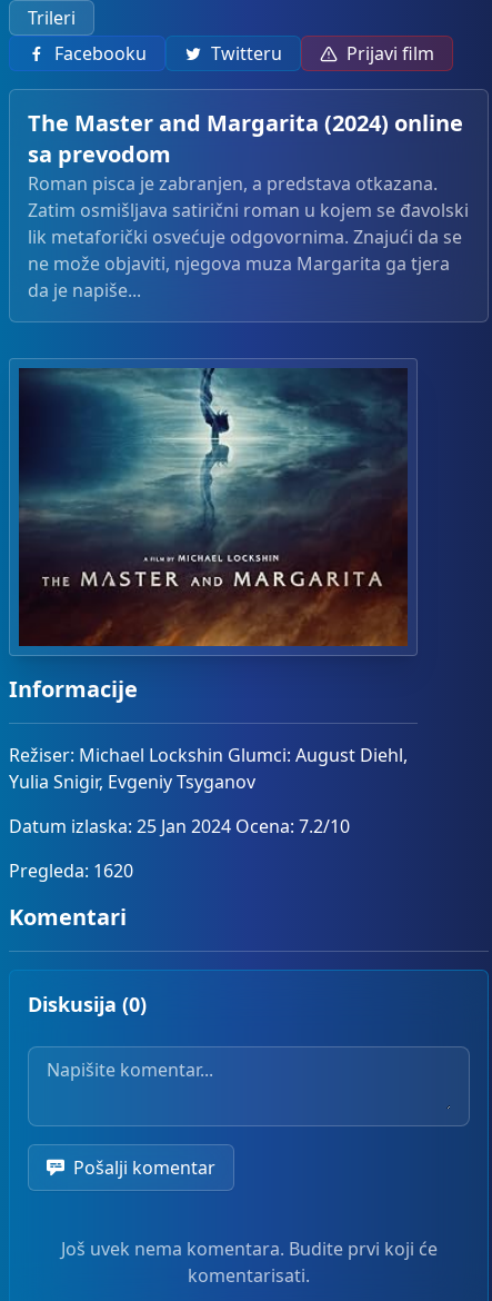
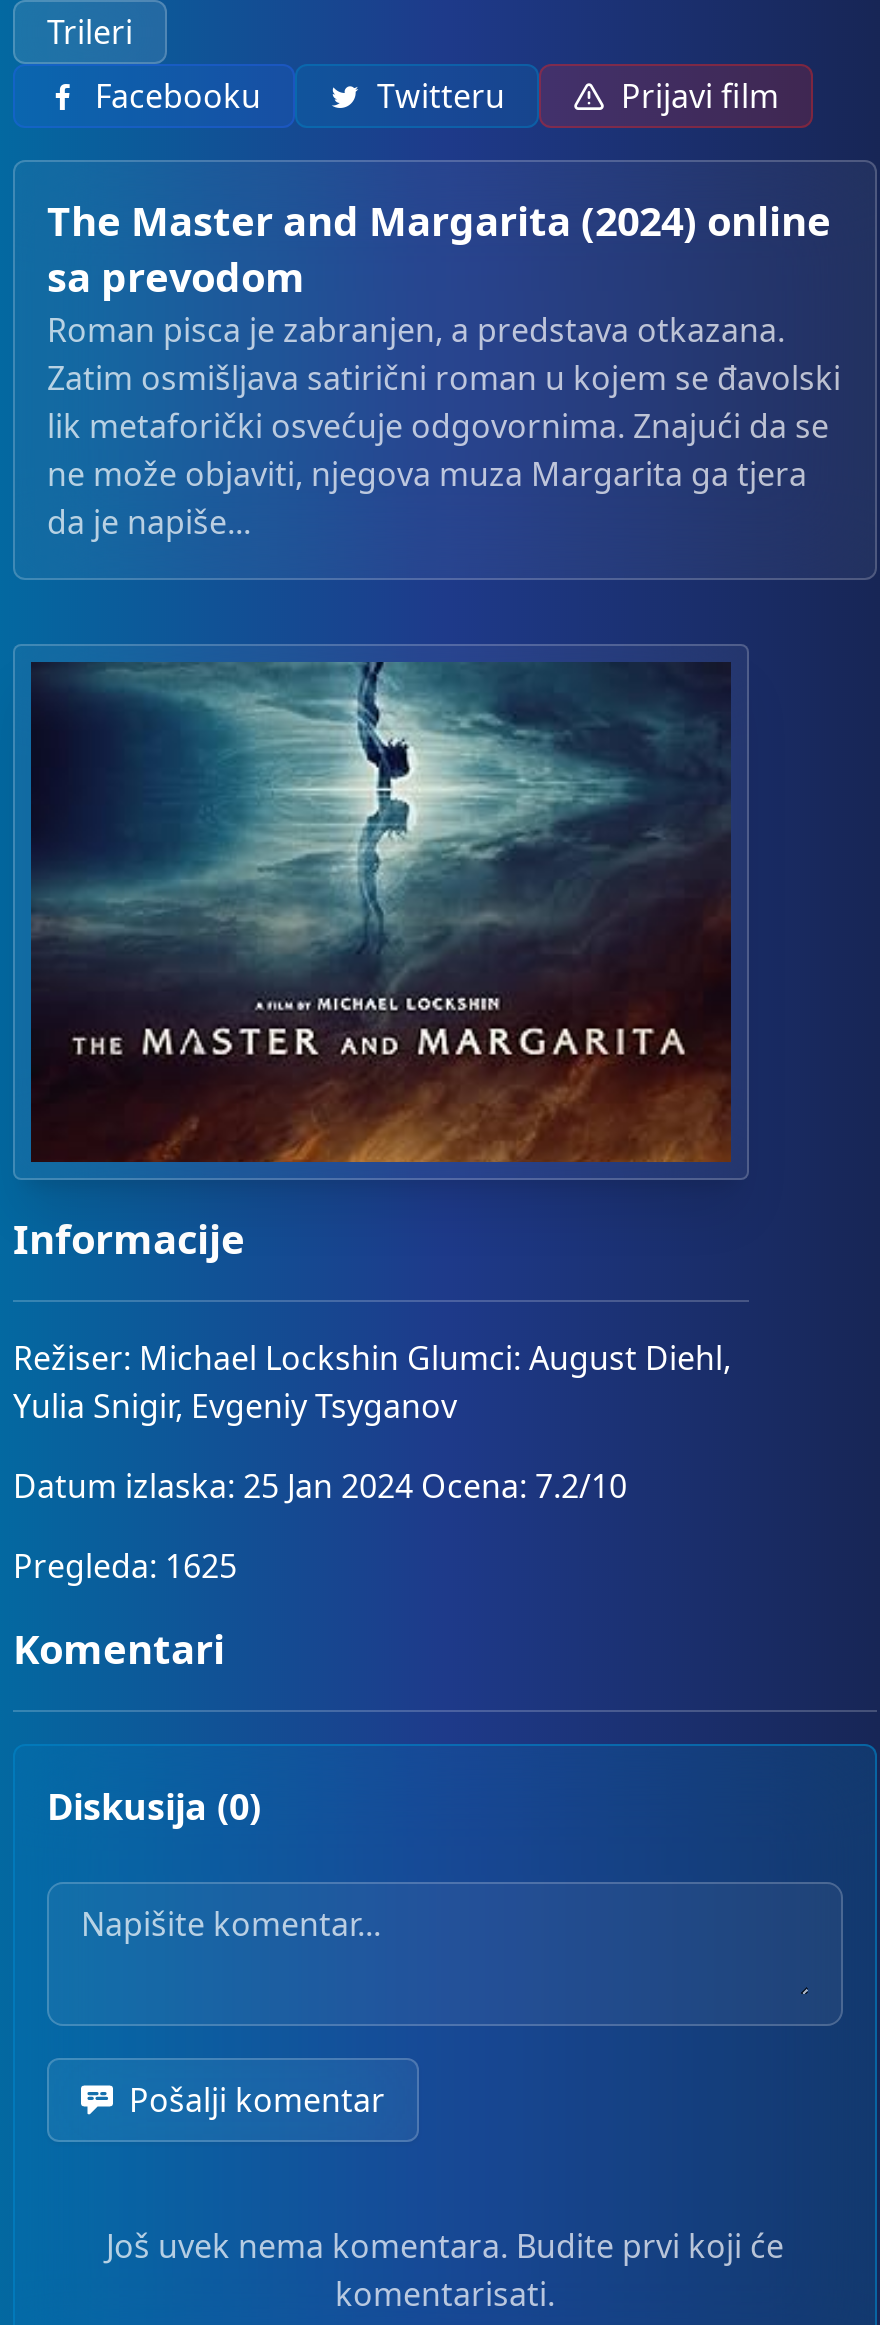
- Pregleda: 1620
+ Pregleda: 1625
